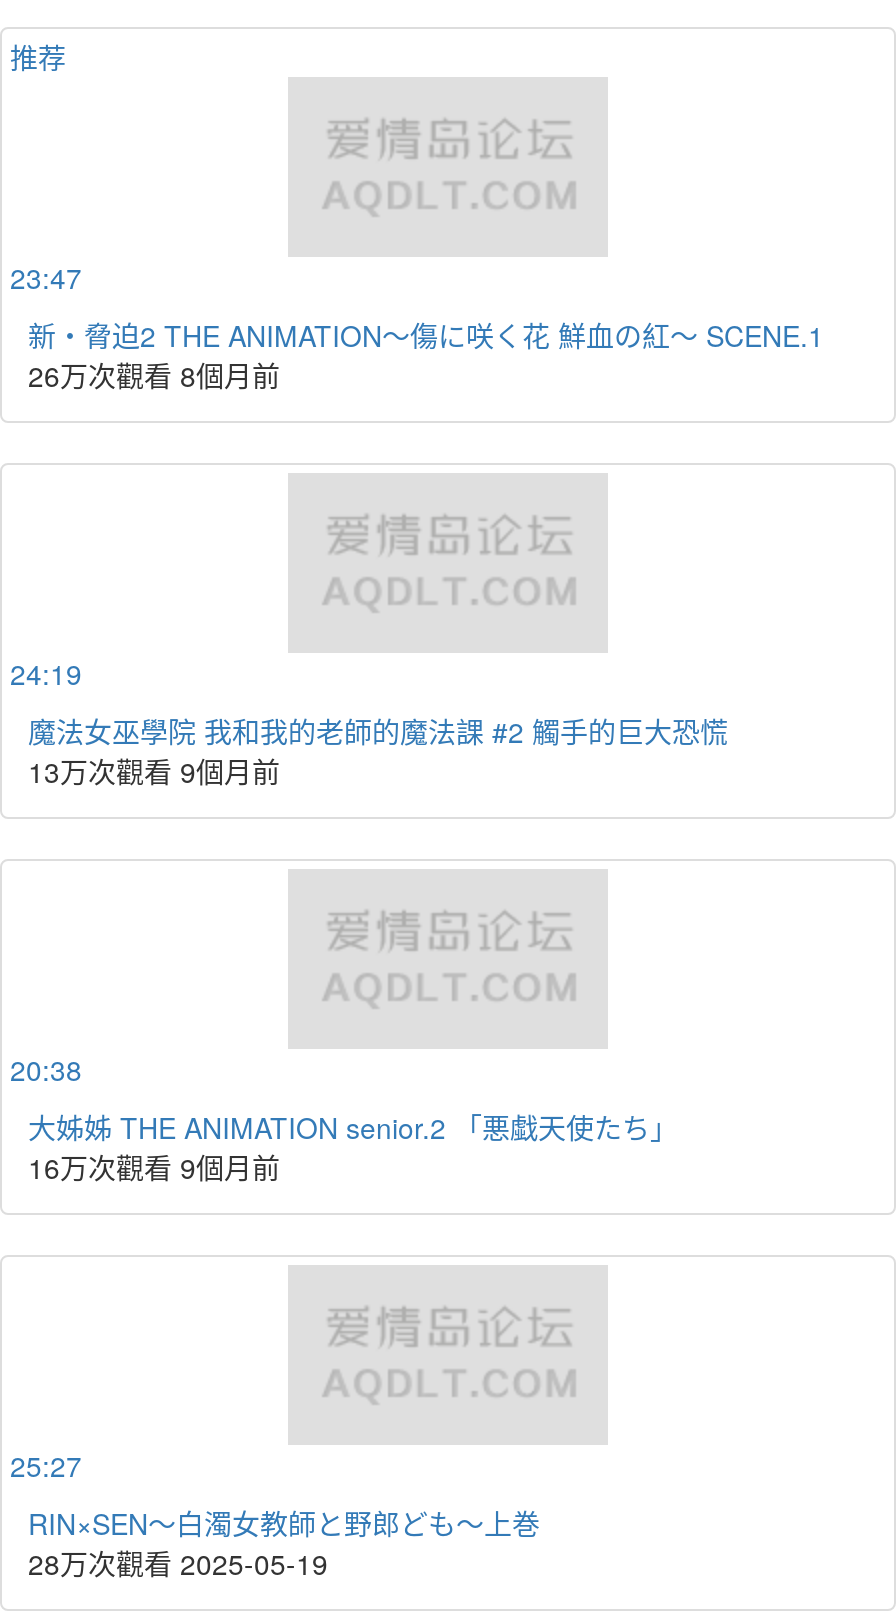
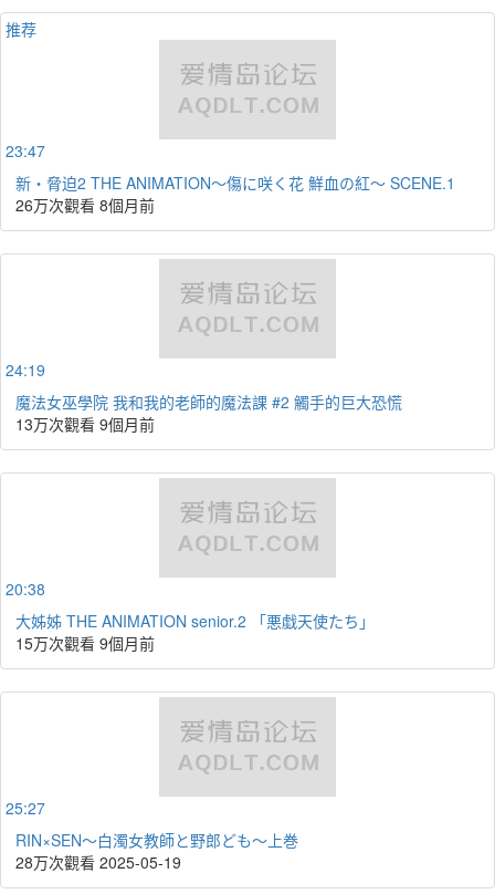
- 16万次觀看 9個月前
+ 15万次觀看 9個月前
